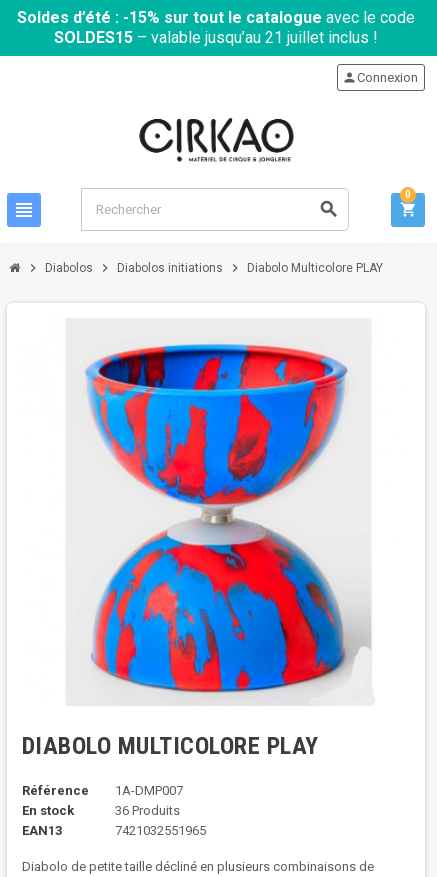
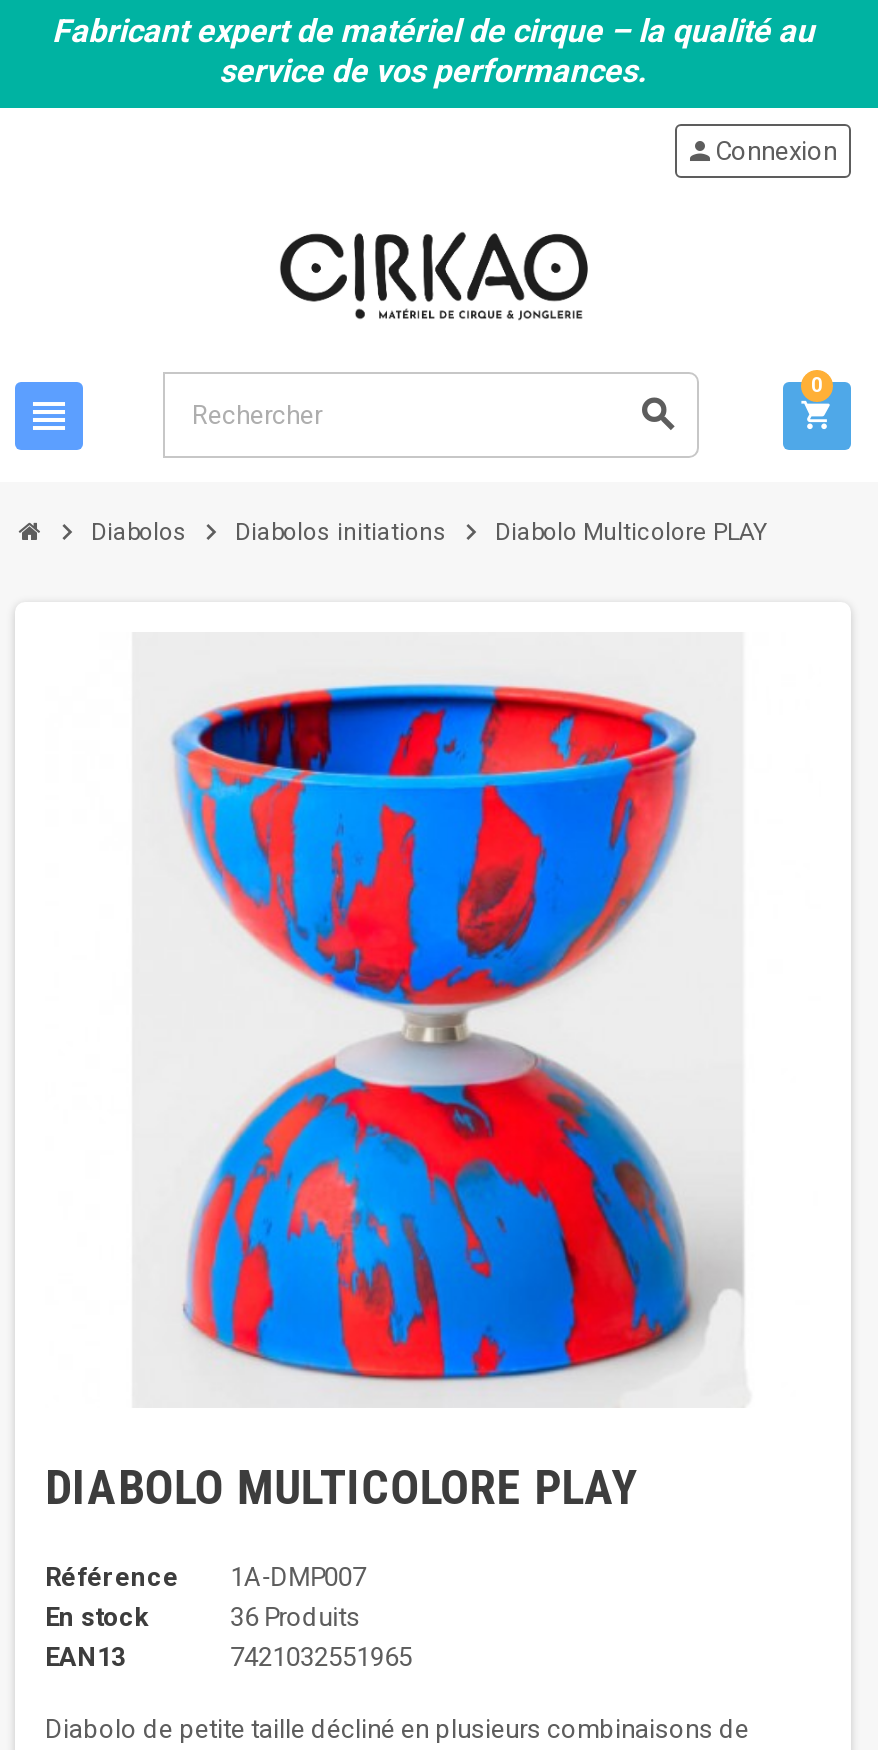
- Soldes d’été : -15% sur tout le catalogue avec le code
- SOLDES15 – valable jusqu’au 21 juillet inclus !
+ Fabricant expert de matériel de cirque – la qualité au
+ service de vos performances.
